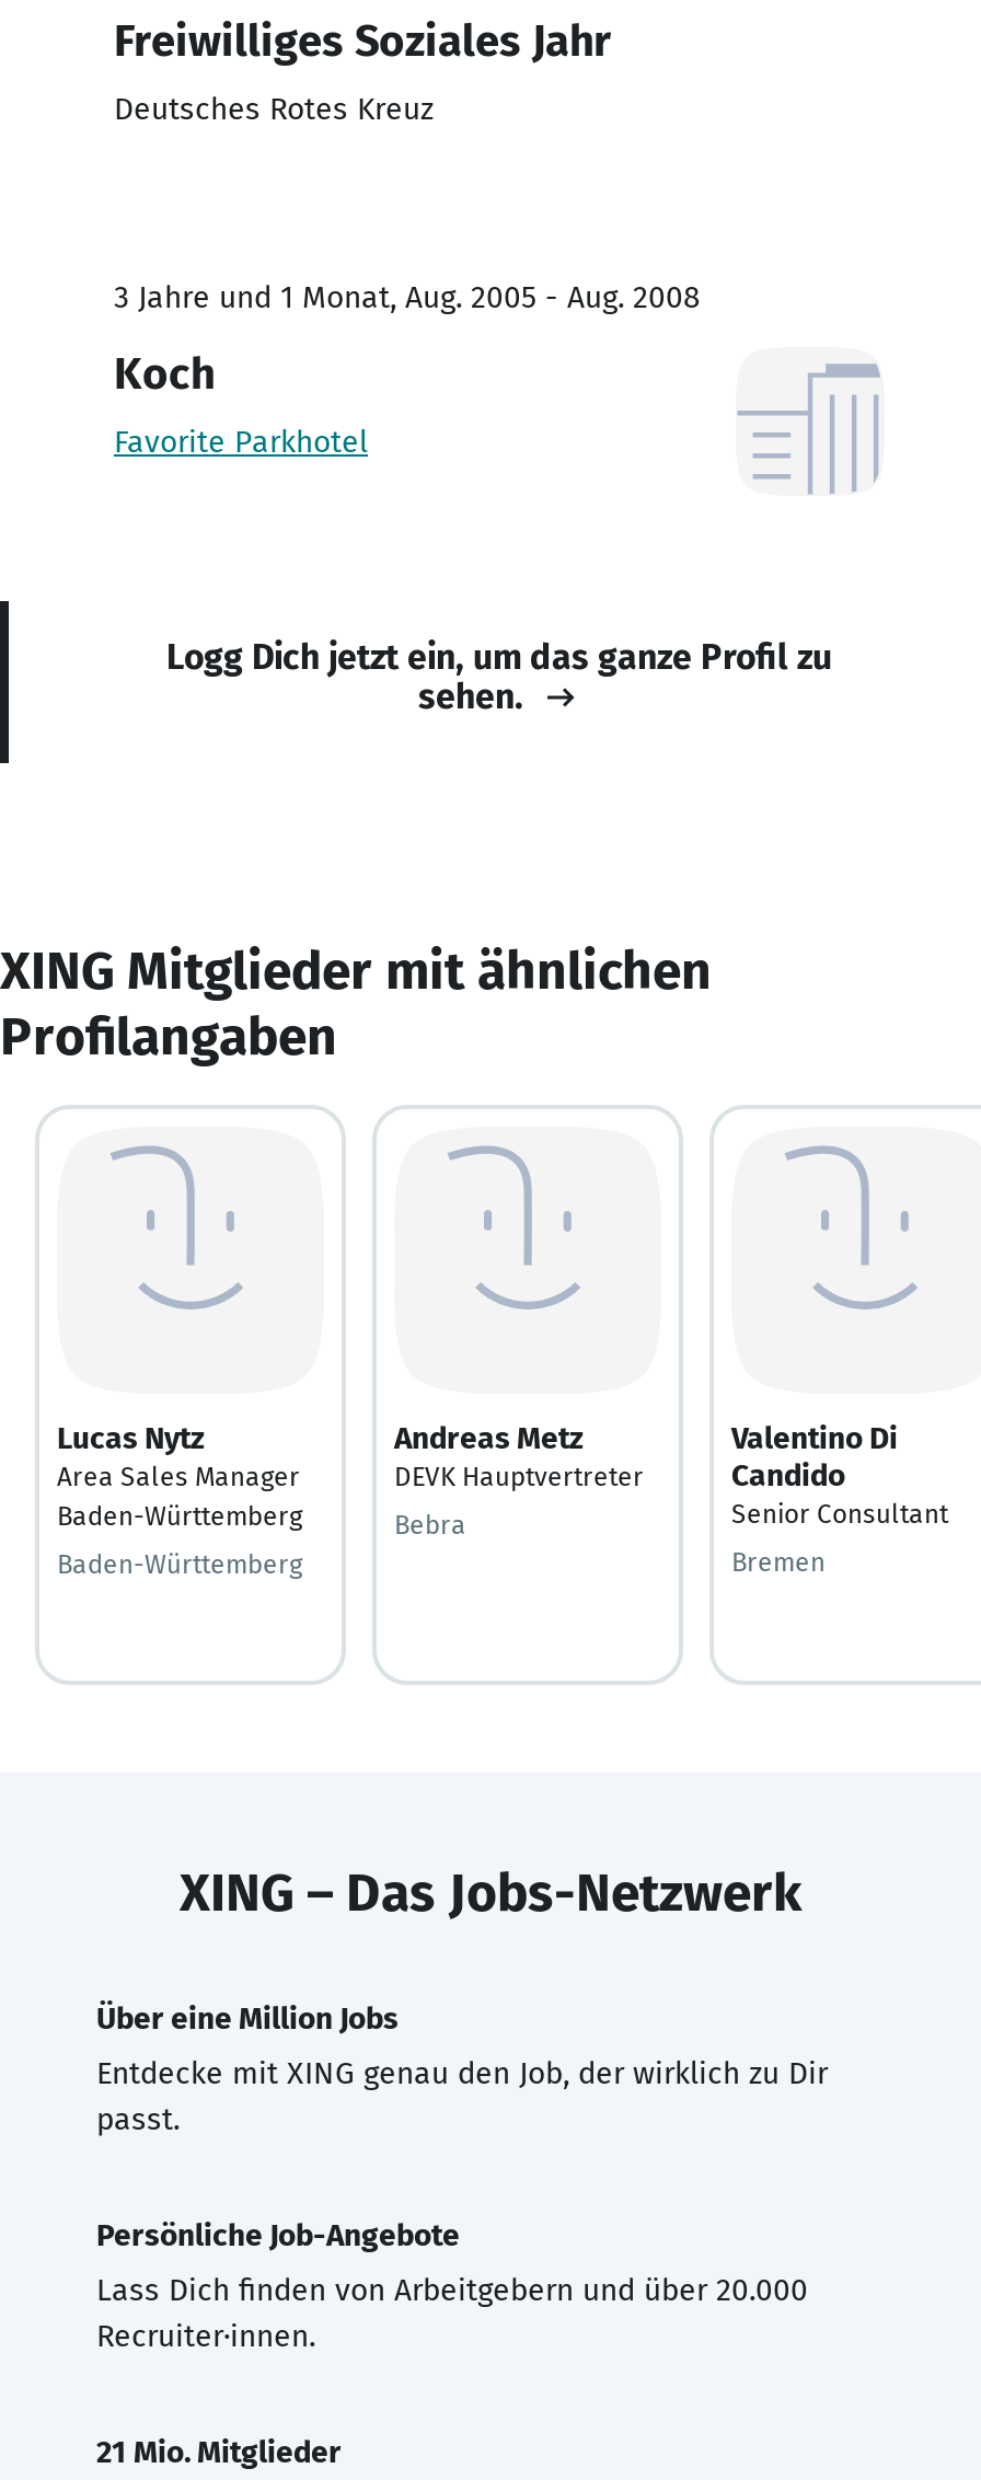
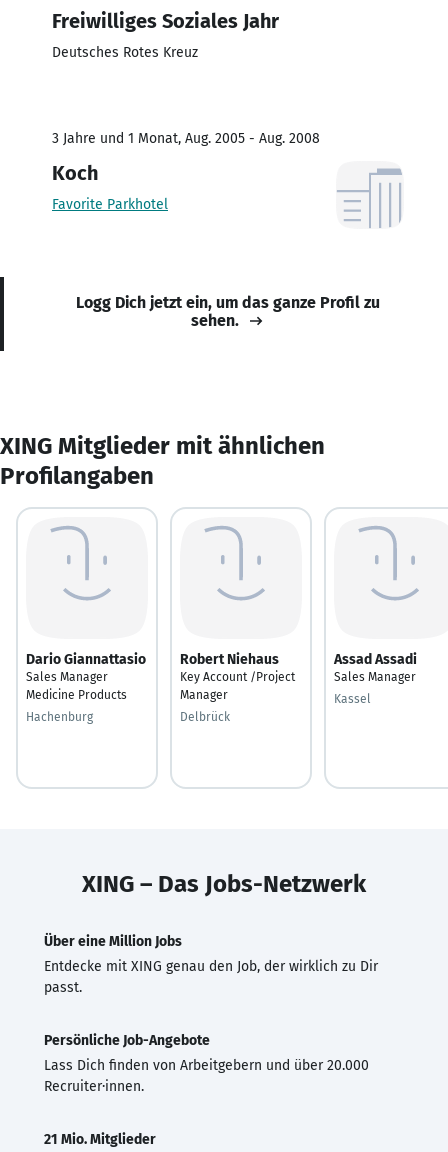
- Lucas Nytz
- Area Sales Manager
- Baden-Württemberg
+ Dario Giannattasio
+ Sales Manager
+ Medicine Products

- Andreas Metz
- DEVK Hauptvertreter
+ Robert Niehaus
+ Key Account /Project
+ Manager

- Valentino Di
- Candido
- Senior Consultant
+ Assad Assadi
+ Sales Manager

- Bebra
+ Delbrück

- Baden-Württemberg
+ Hachenburg

- Bremen
+ Kassel
